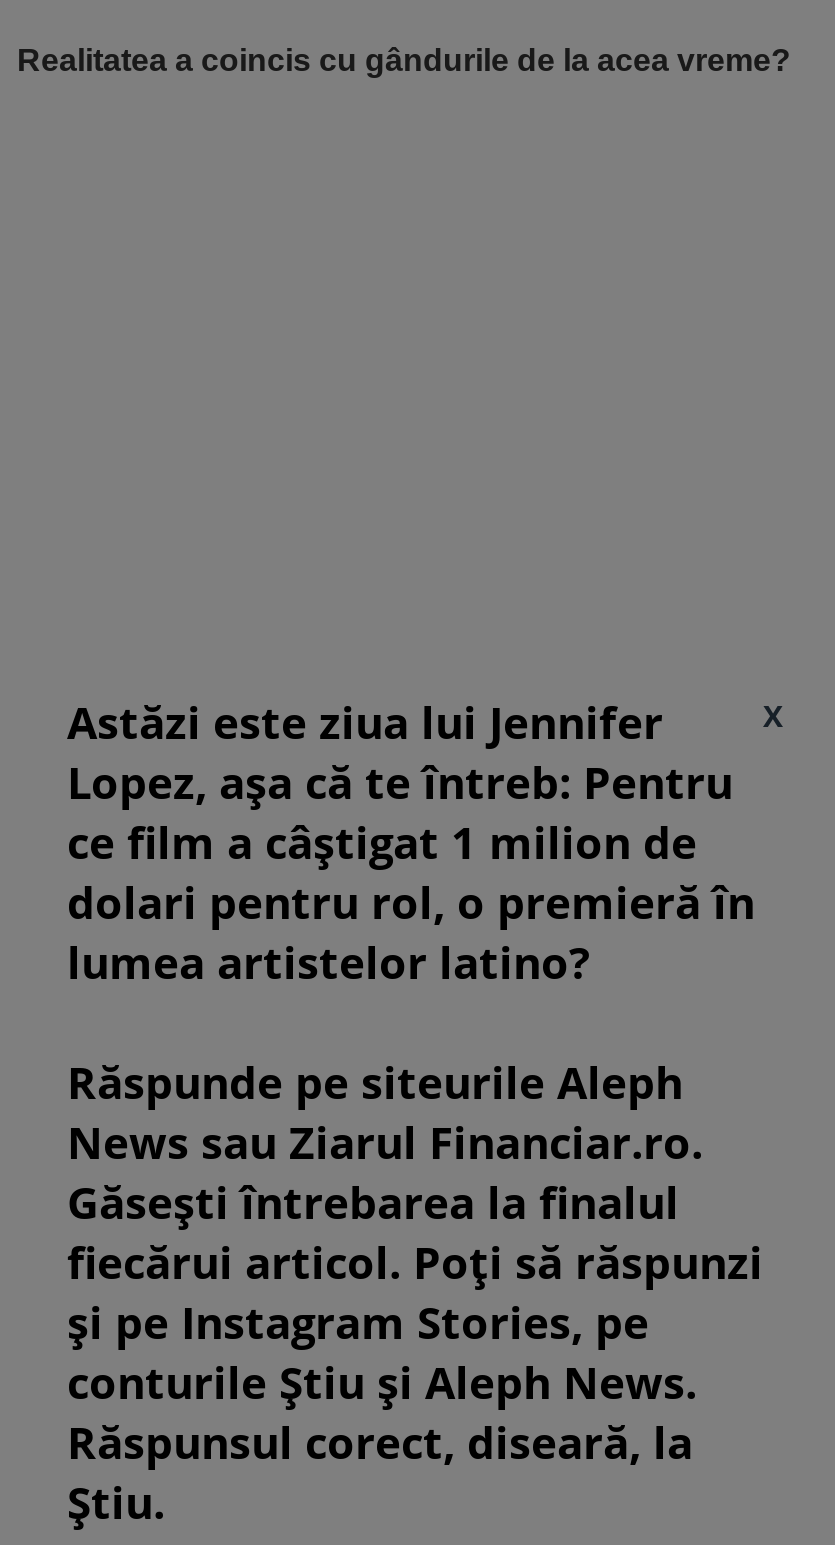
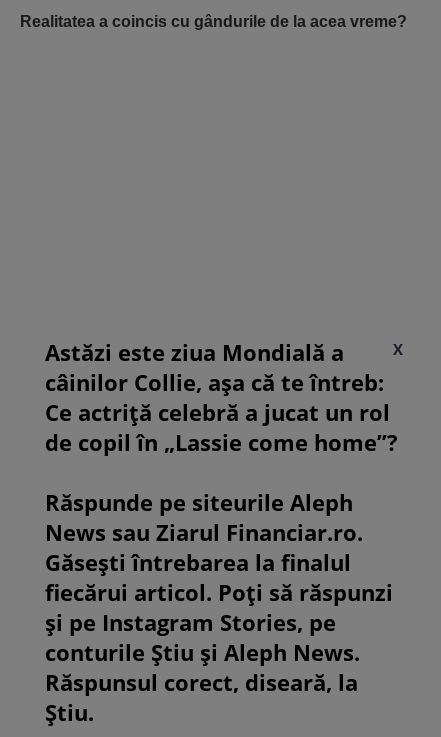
- Astăzi este ziua lui Jennifer
- Lopez, așa că te întreb: Pentru
- ce film a câștigat 1 milion de
- dolari pentru rol, o premieră în
- lumea artistelor latino?
+ Astăzi este ziua Mondială a
+ câinilor Collie, așa că te întreb:
+ Ce actriță celebră a jucat un rol
+ de copil în „Lassie come home”?
